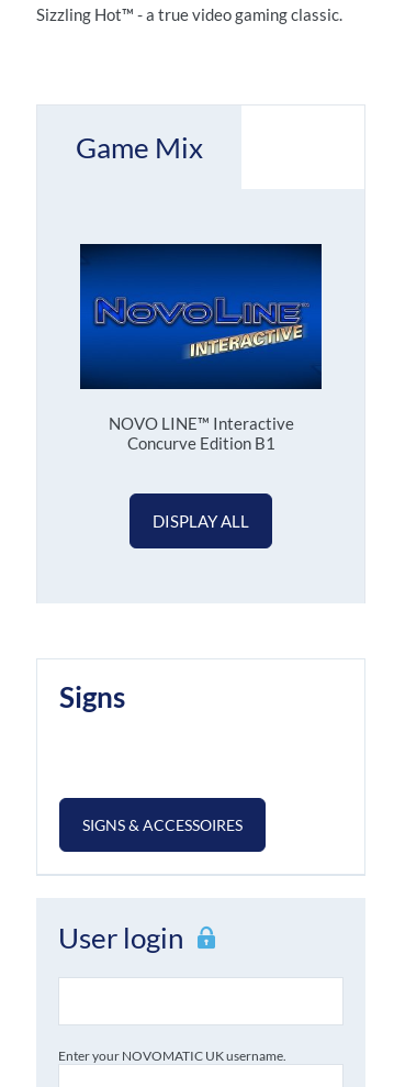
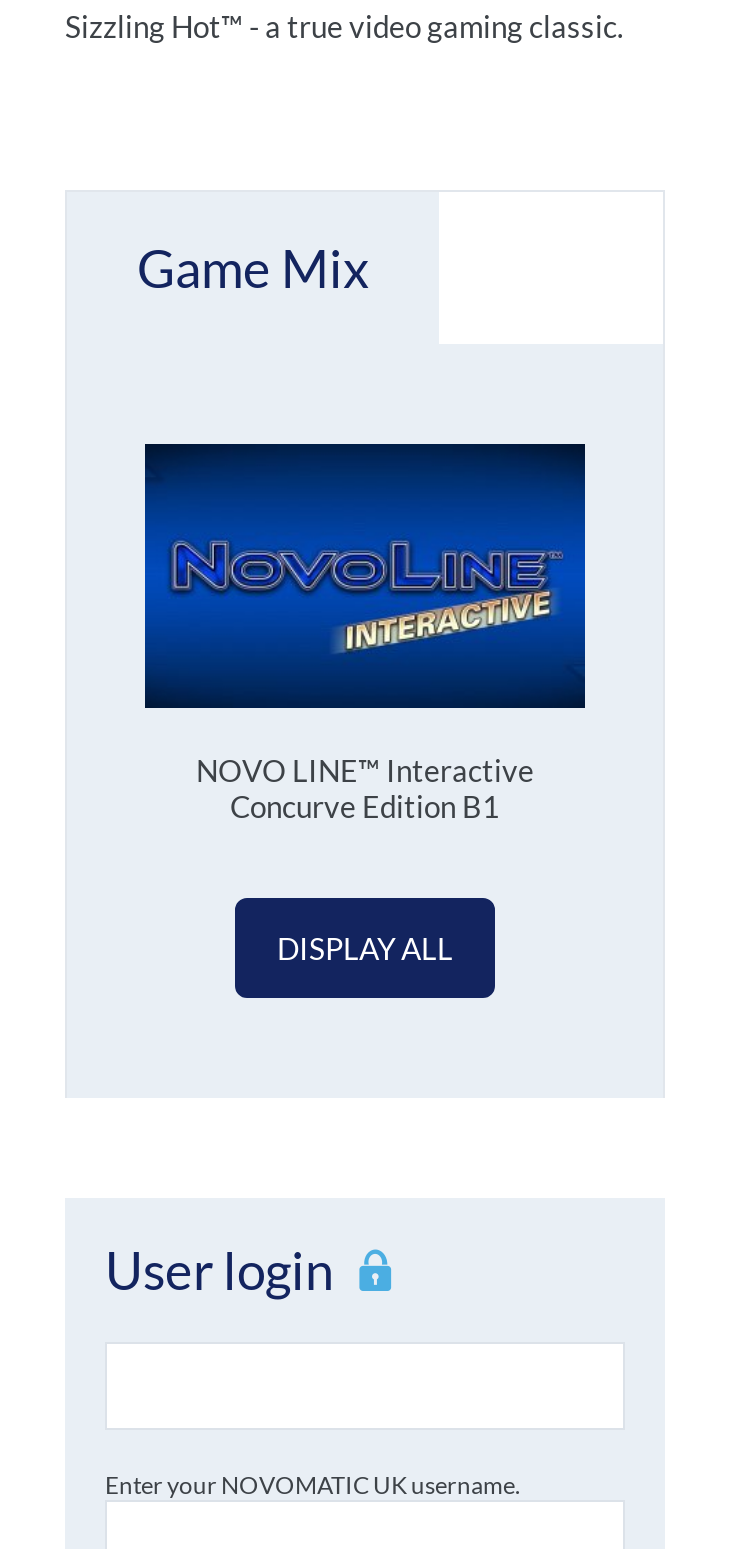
- Signs

- SIGNS & ACCESSOIRES
